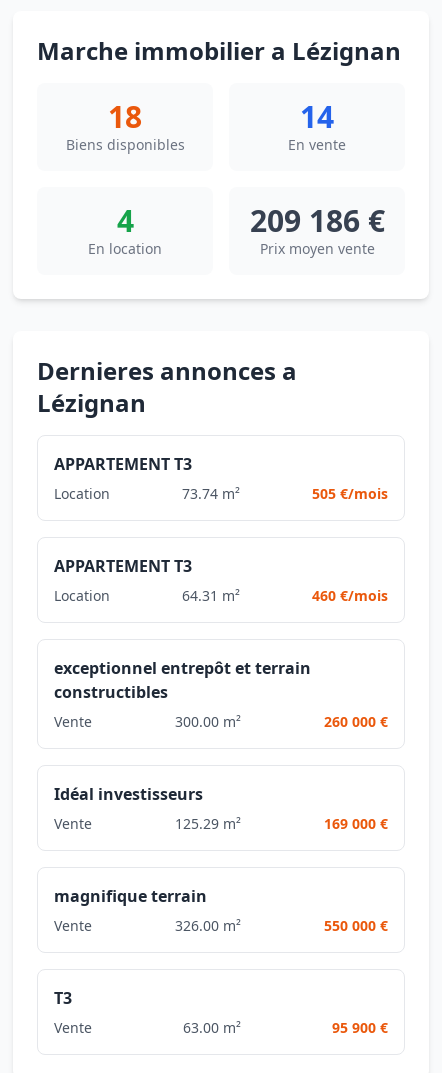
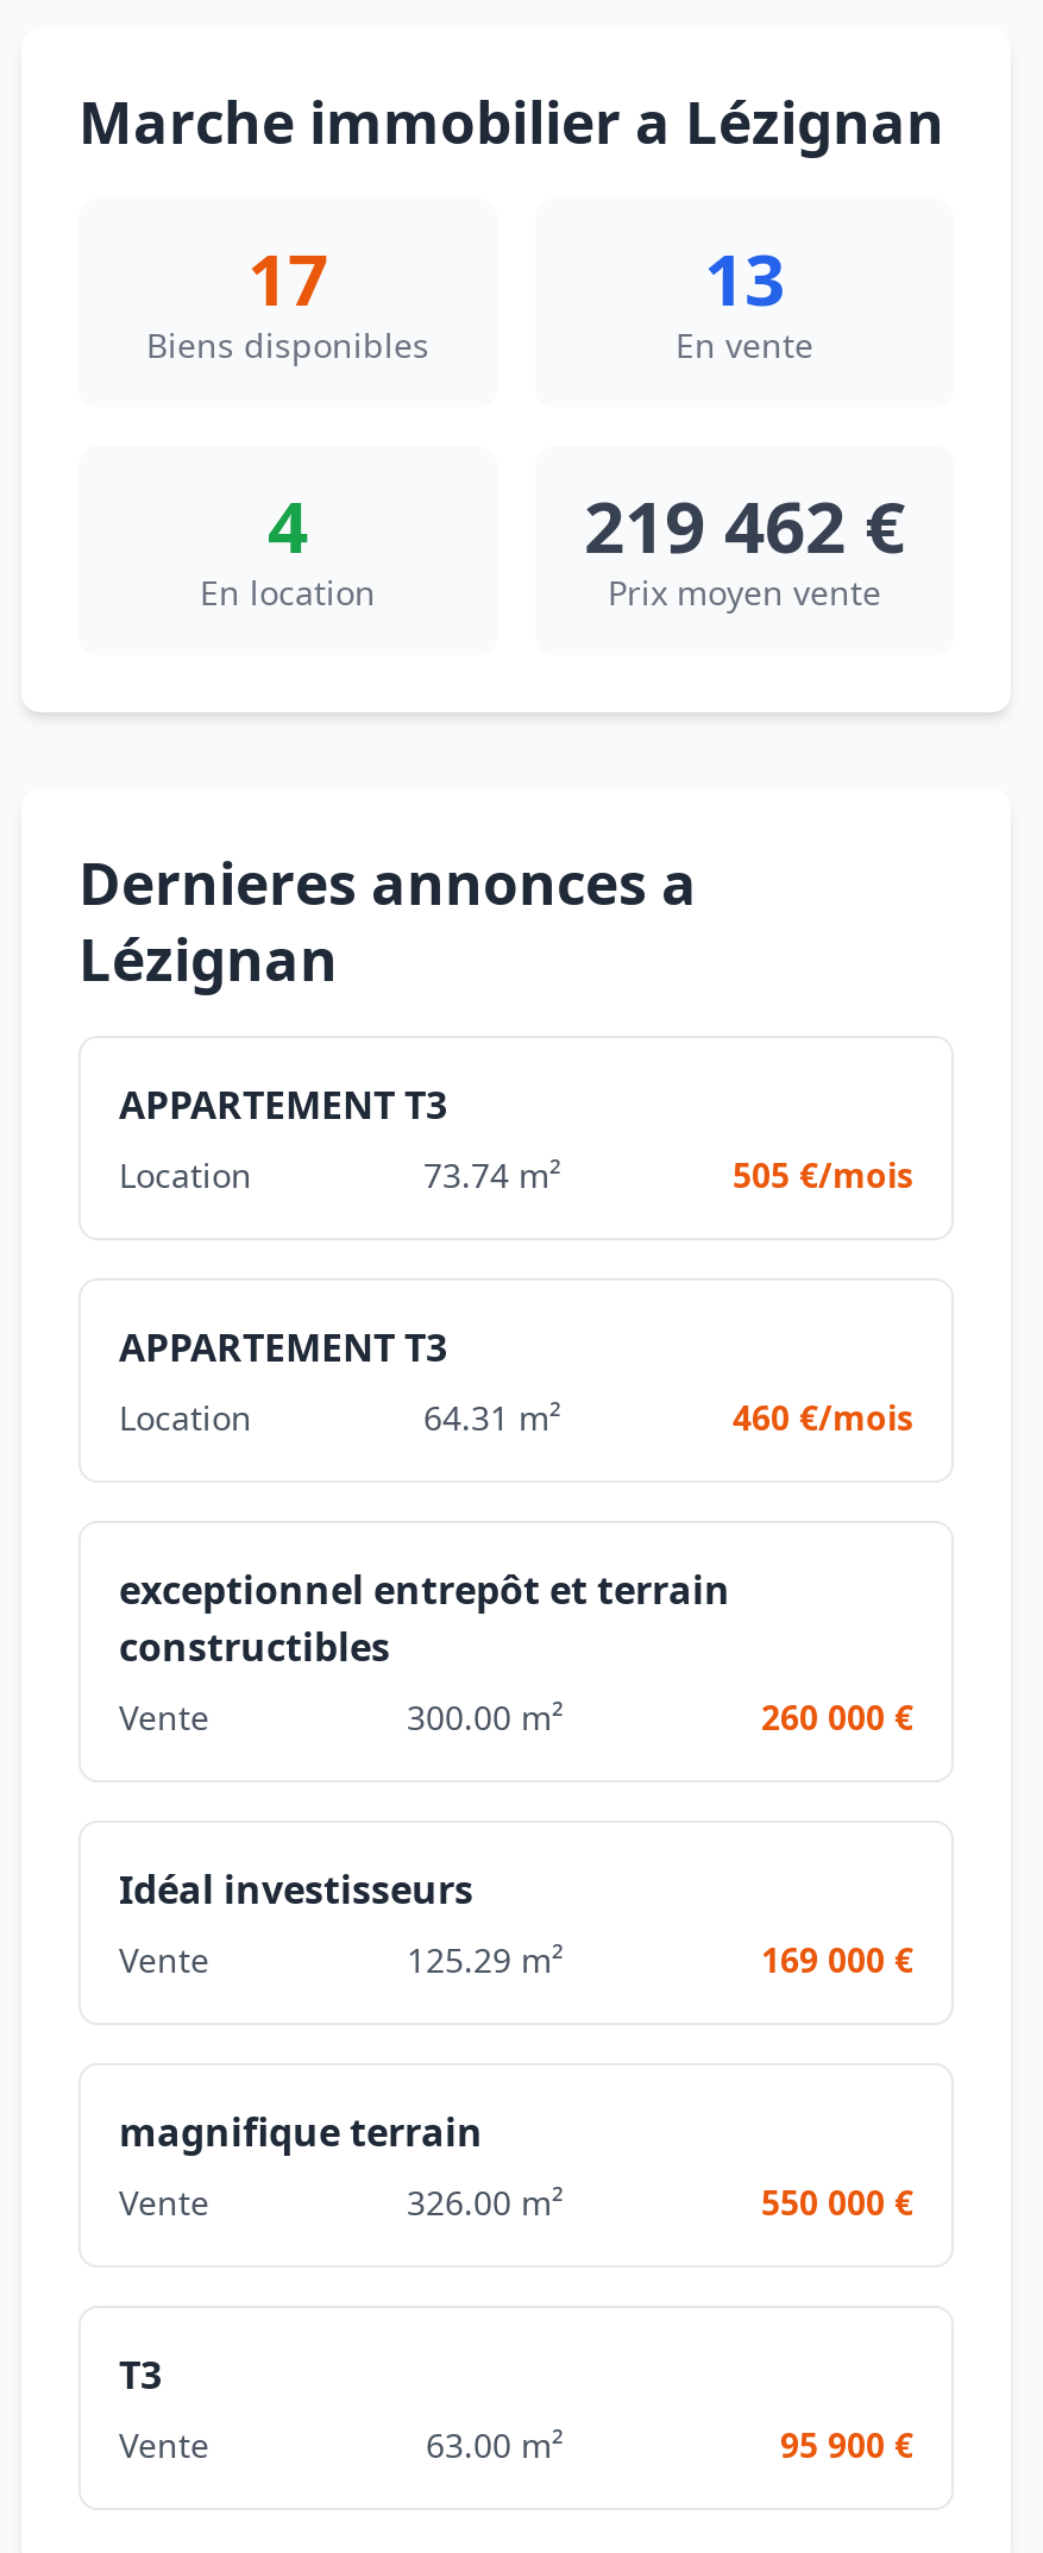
- 18
+ 17

- 14
+ 13

- 209 186 €
+ 219 462 €
